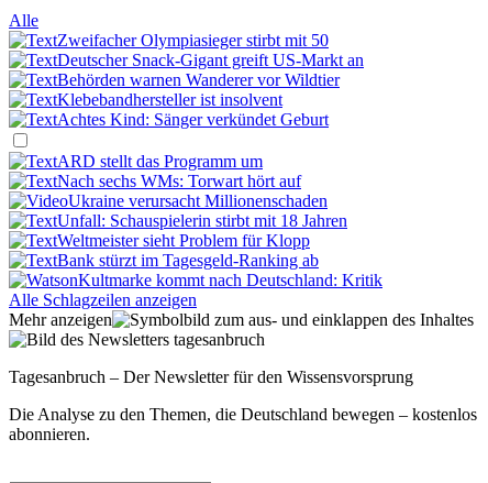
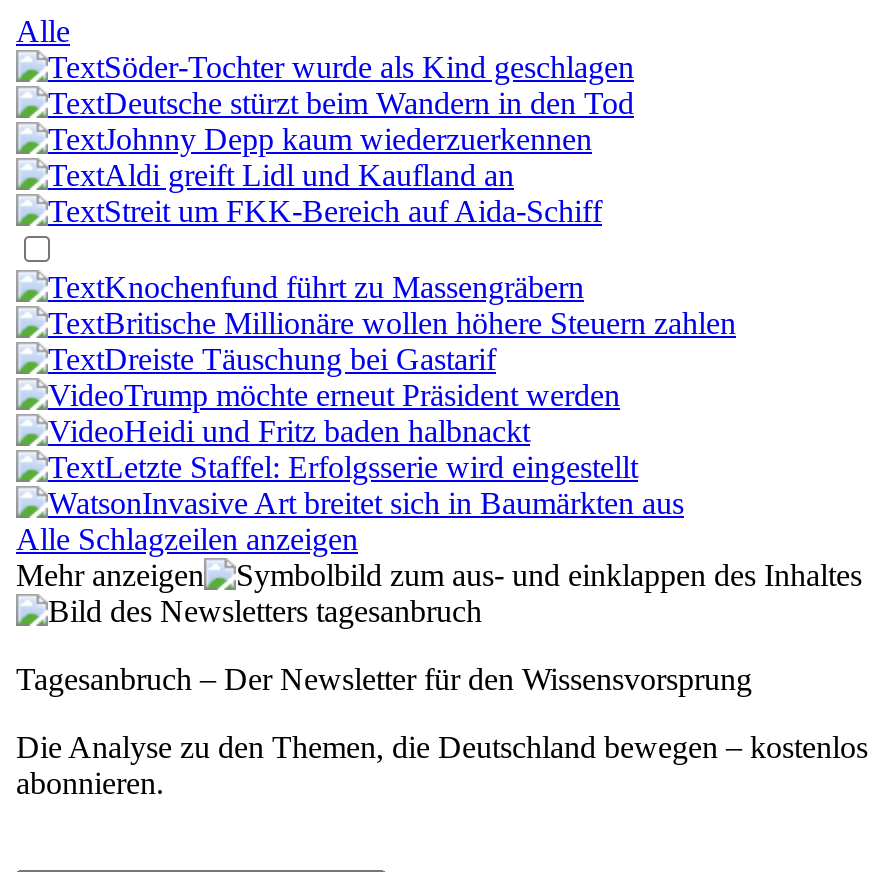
- Zweifacher Olympiasieger stirbt mit 50
- Deutscher Snack-Gigant greift US-Markt an
- Behörden warnen Wanderer vor Wildtier
- Klebebandhersteller ist insolvent
- Achtes Kind: Sänger verkündet Geburt
+ Söder-Tochter wurde als Kind geschlagen
+ Deutsche stürzt beim Wandern in den Tod
+ Johnny Depp kaum wiederzuerkennen
+ Aldi greift Lidl und Kaufland an
+ Streit um FKK-Bereich auf Aida-Schiff

- ARD stellt das Programm um
- Nach sechs WMs: Torwart hört auf
- Ukraine verursacht Millionenschaden
- Unfall: Schauspielerin stirbt mit 18 Jahren
- Weltmeister sieht Problem für Klopp
- Bank stürzt im Tagesgeld-Ranking ab
- Kultmarke kommt nach Deutschland: Kritik
+ Knochenfund führt zu Massengräbern
+ Britische Millionäre wollen höhere Steuern zahlen
+ Dreiste Täuschung bei Gastarif
+ Trump möchte erneut Präsident werden
+ Heidi und Fritz baden halbnackt
+ Letzte Staffel: Erfolgsserie wird eingestellt
+ Invasive Art breitet sich in Baumärkten aus
